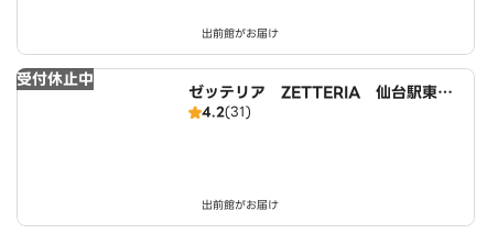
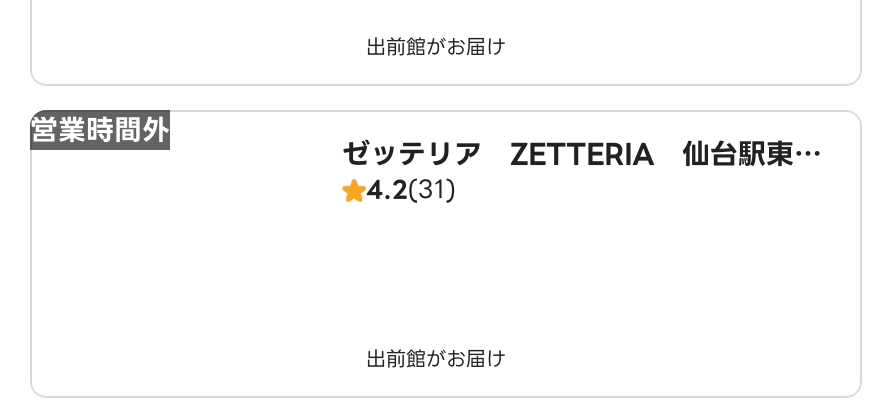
- 受付休止中
+ 営業時間外
